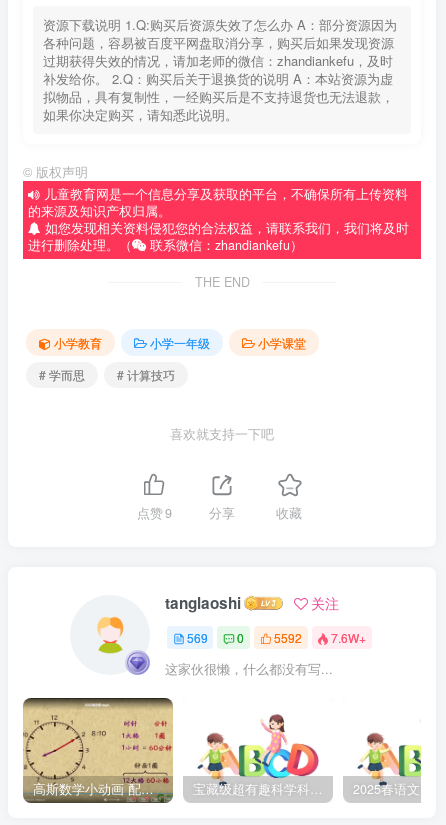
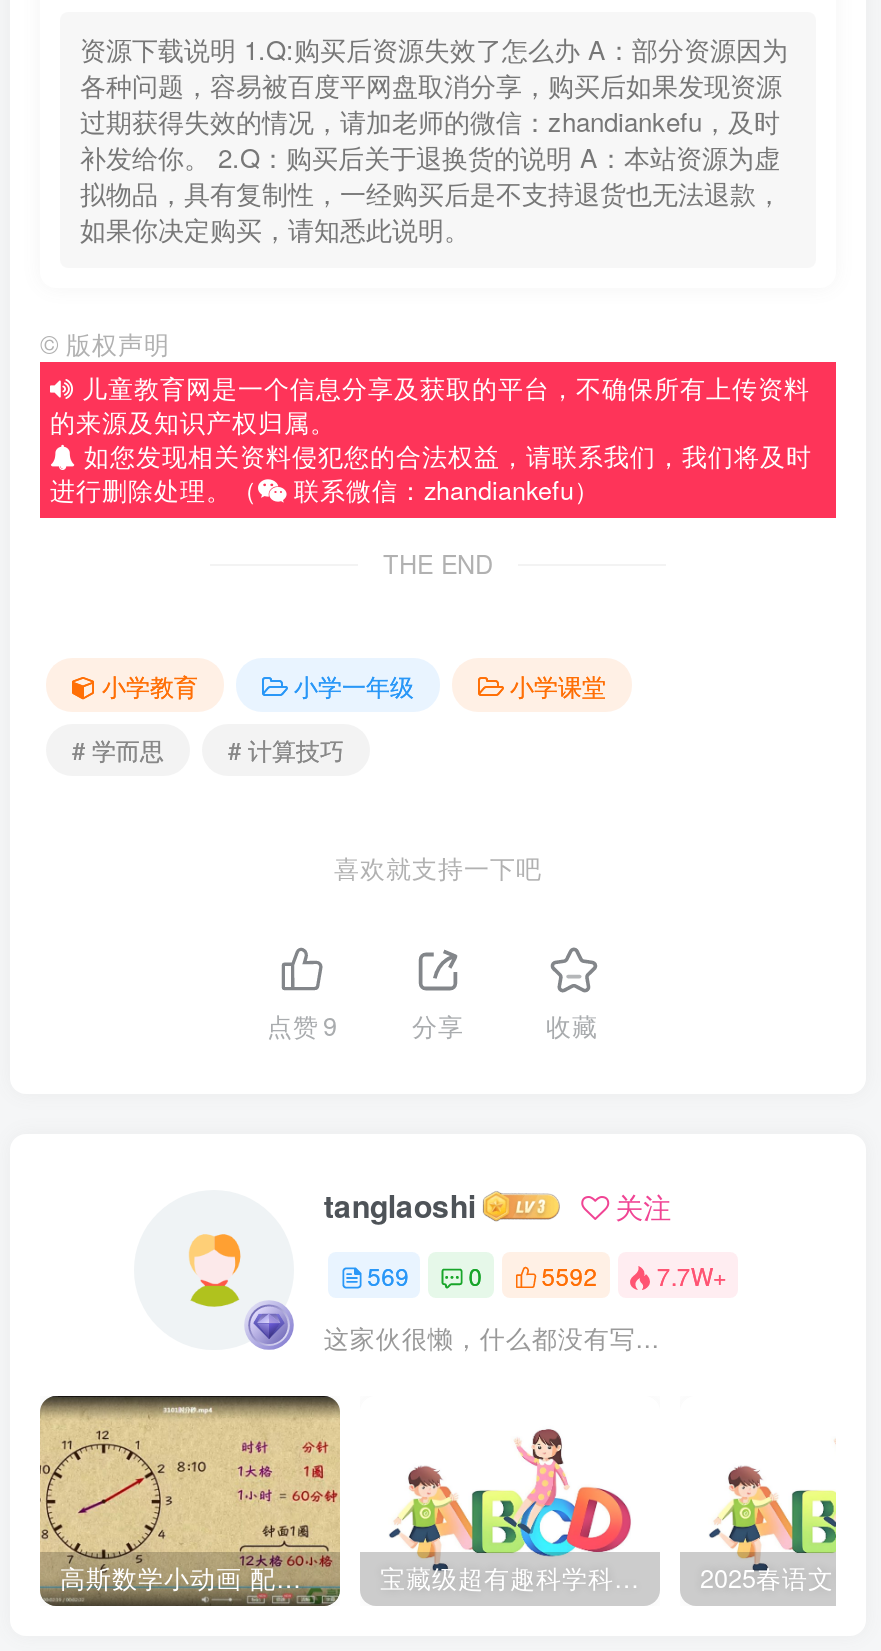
- 569 0 5592 7.6W+
+ 569 0 5592 7.7W+
